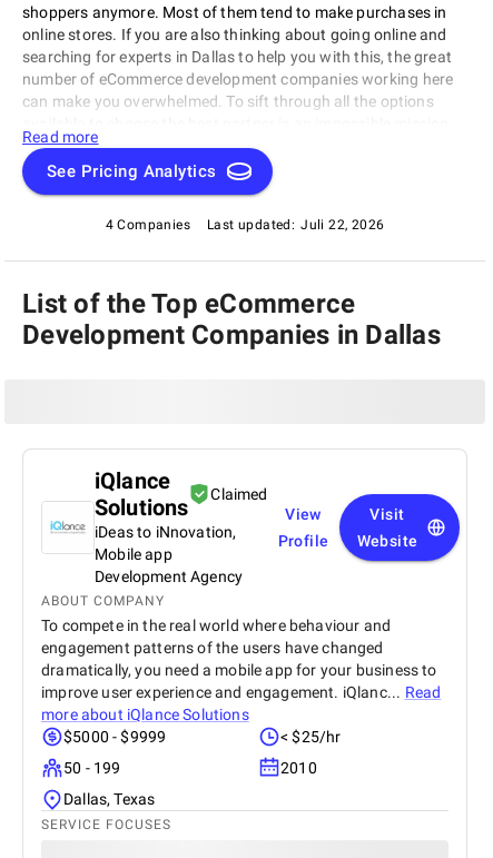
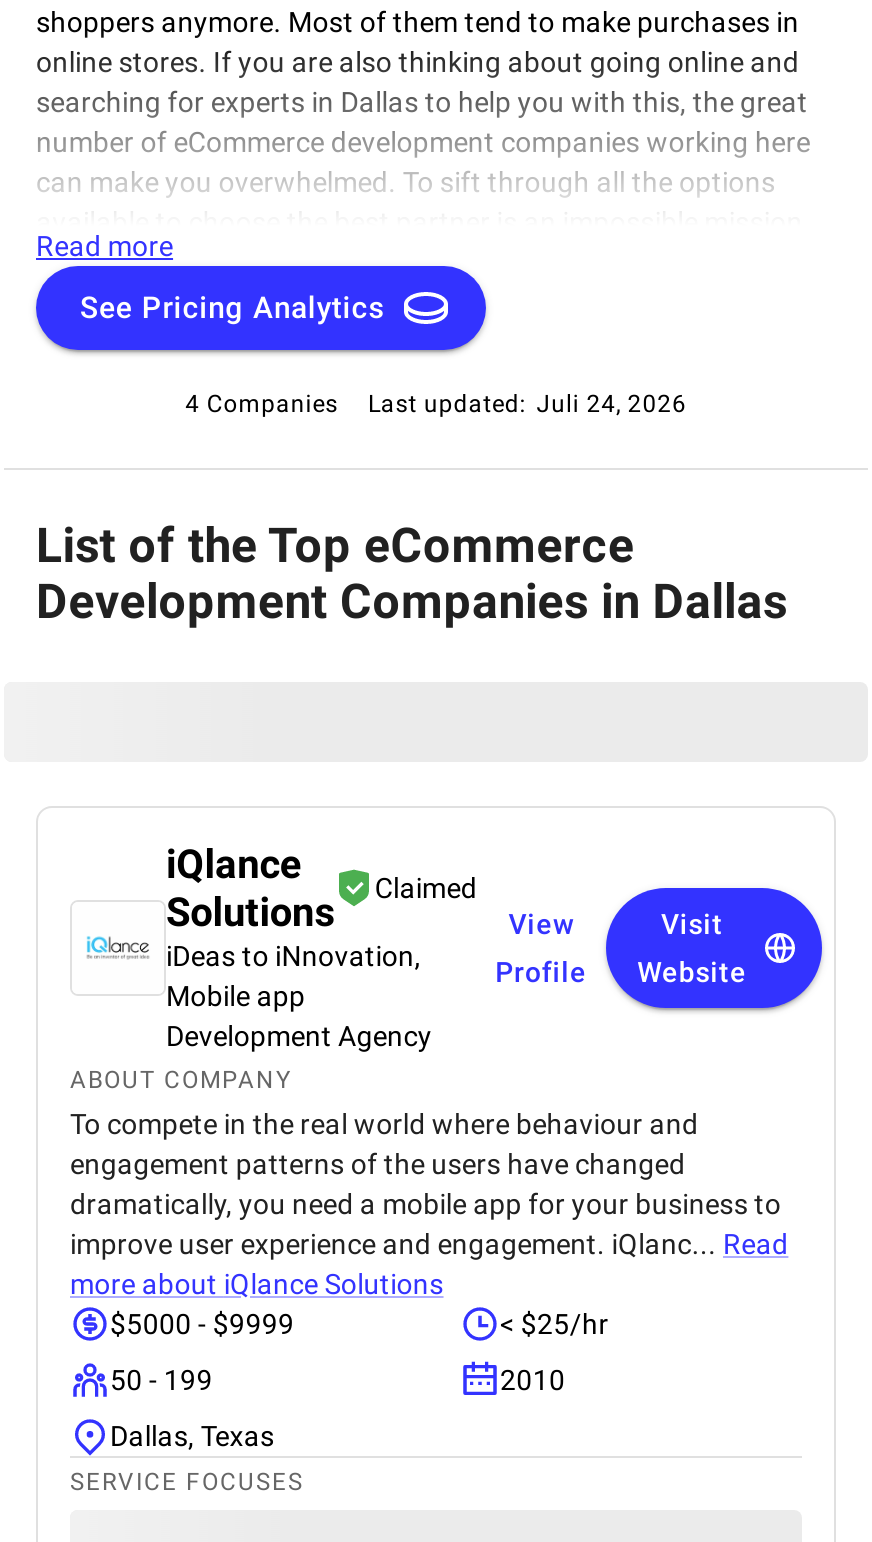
- Last updated: Juli 22, 2026
+ Last updated: Juli 24, 2026
